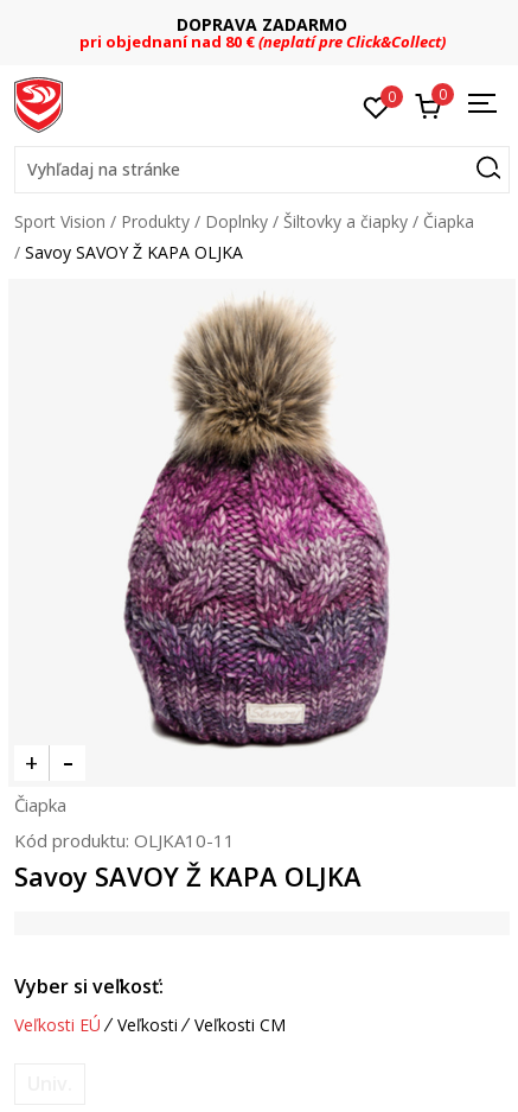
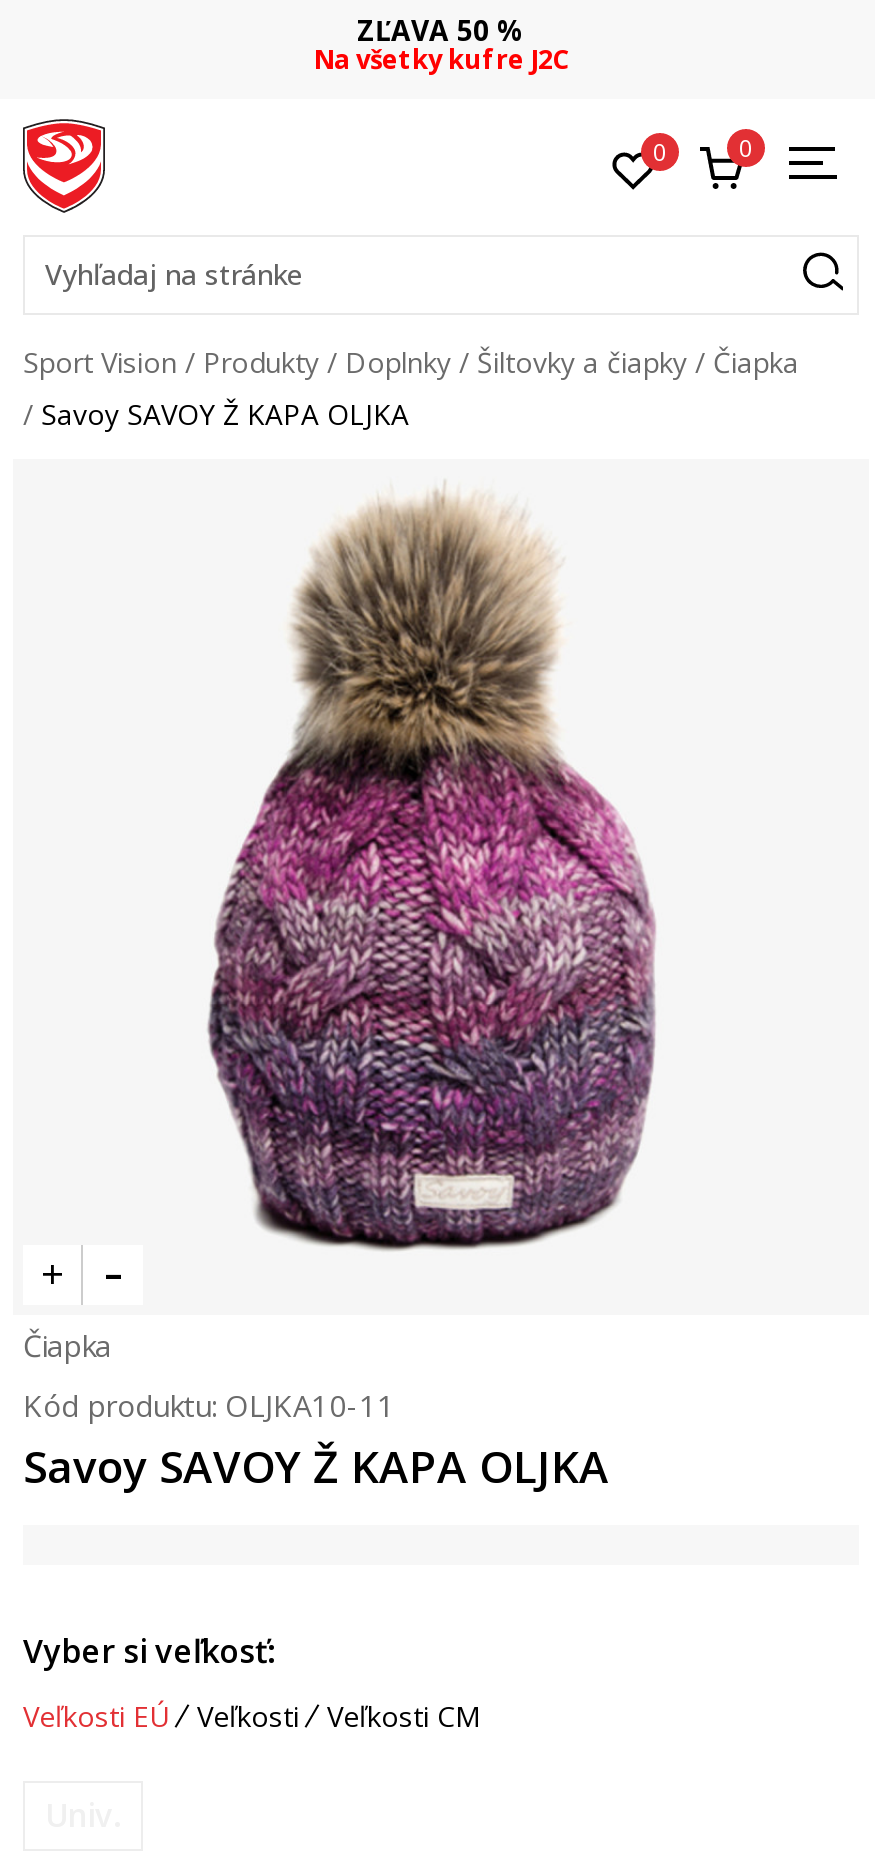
- DOPRAVA ZADARMO
- pri objednaní nad 80 €(neplatí pre Click&Collect)
+ ZĽAVA 50 %
+ Na všetky kufre J2C
